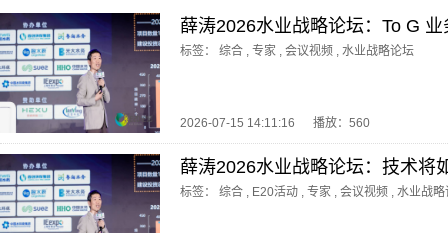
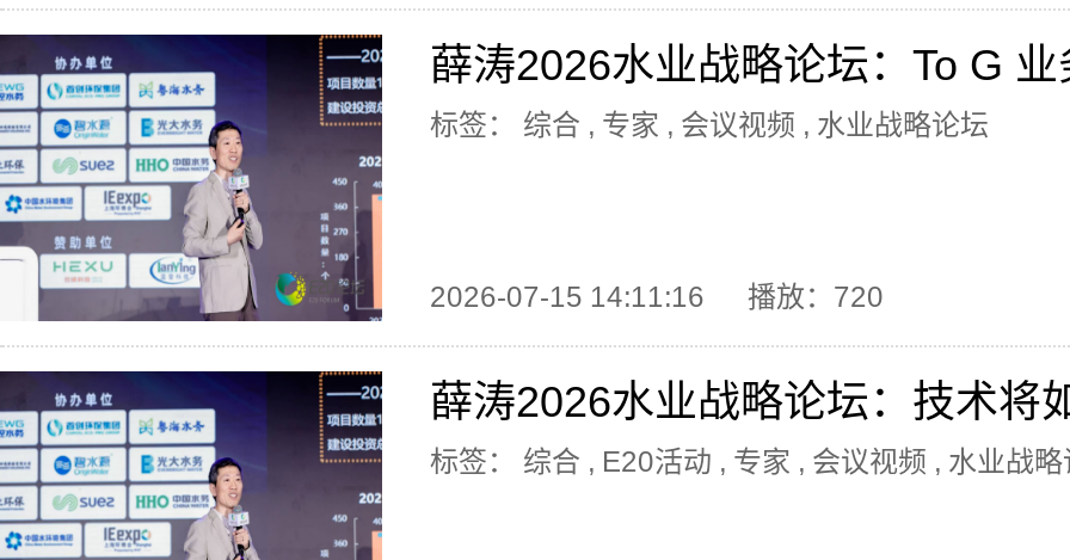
- 2026-07-15 14:11:16 播放：560
+ 2026-07-15 14:11:16 播放：720
